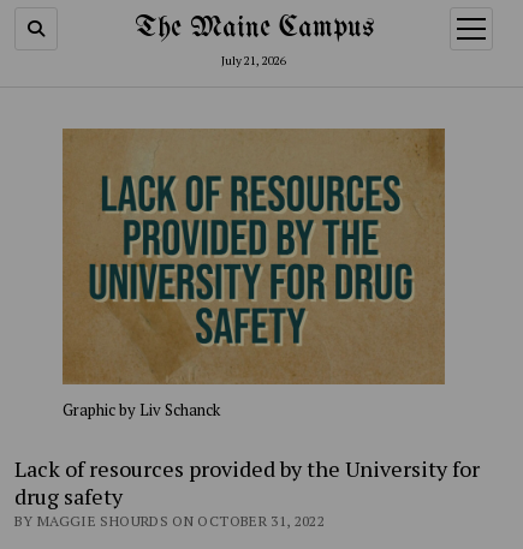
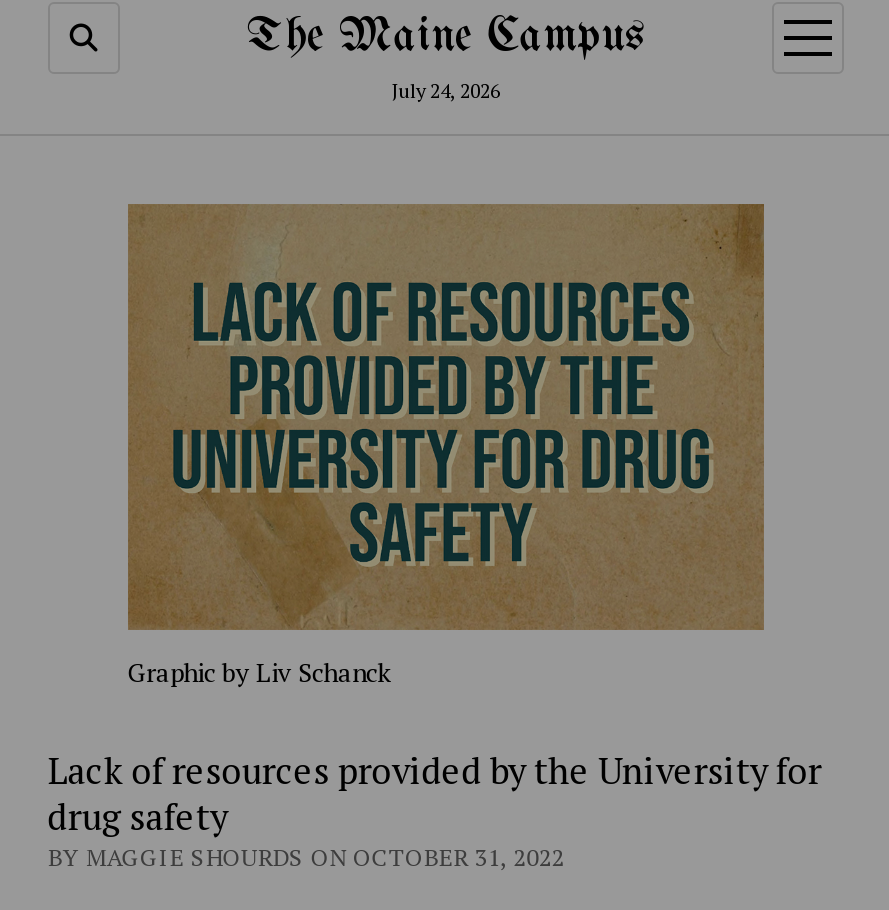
- July 21, 2026
+ July 24, 2026
